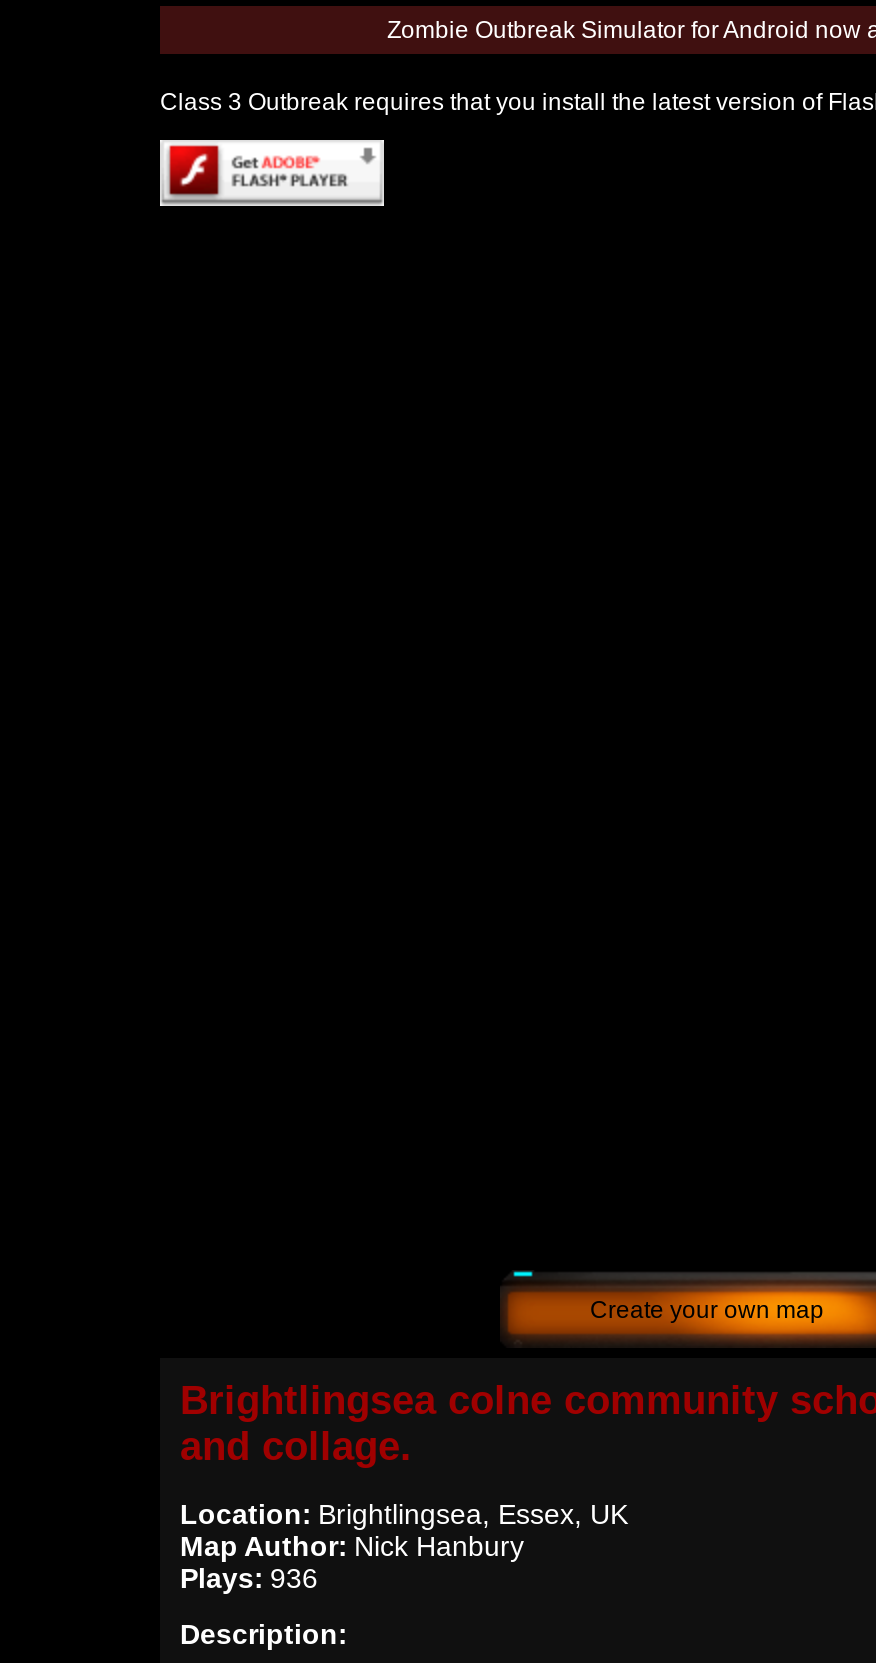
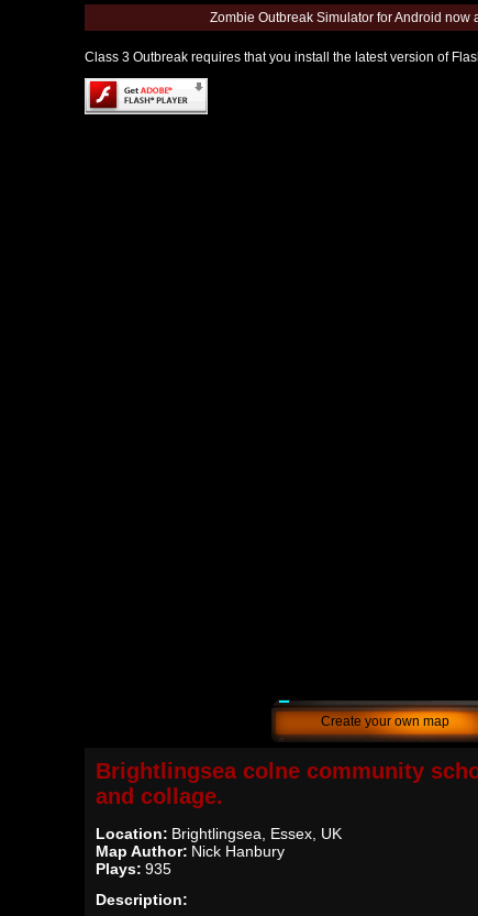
- Plays: 936
+ Plays: 935
